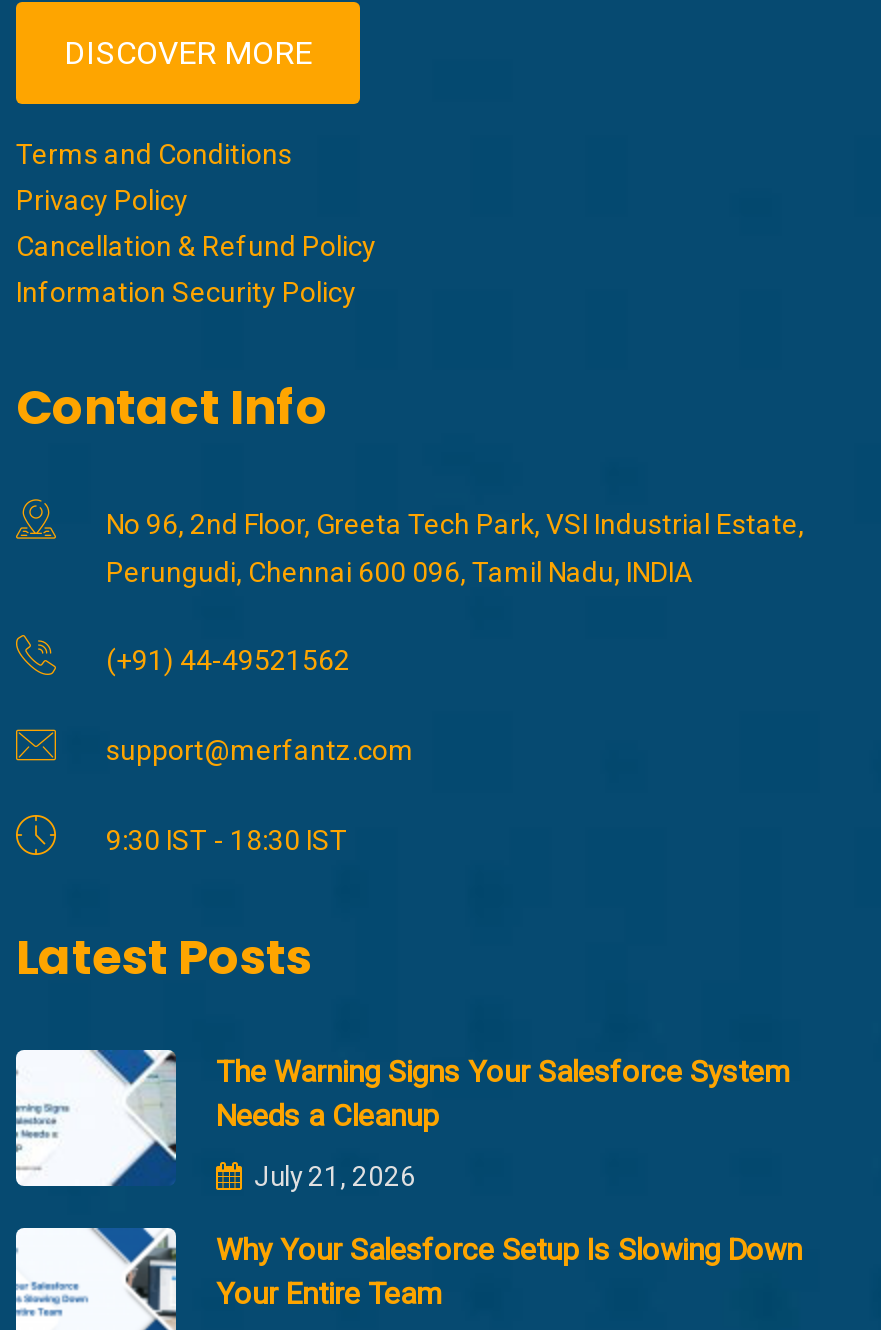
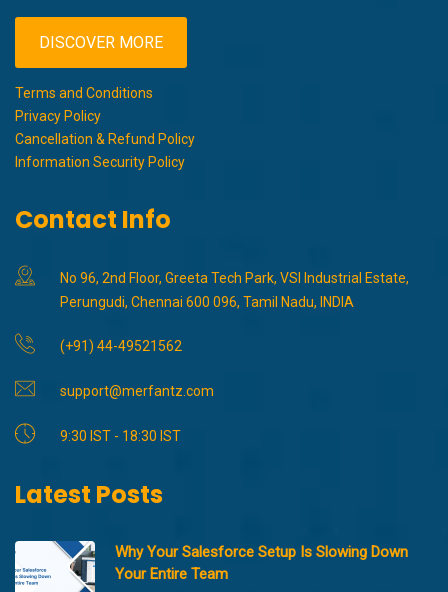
- [image]
- The Warning Signs Your Salesforce System
- Needs a Cleanup
- July 21, 2026
